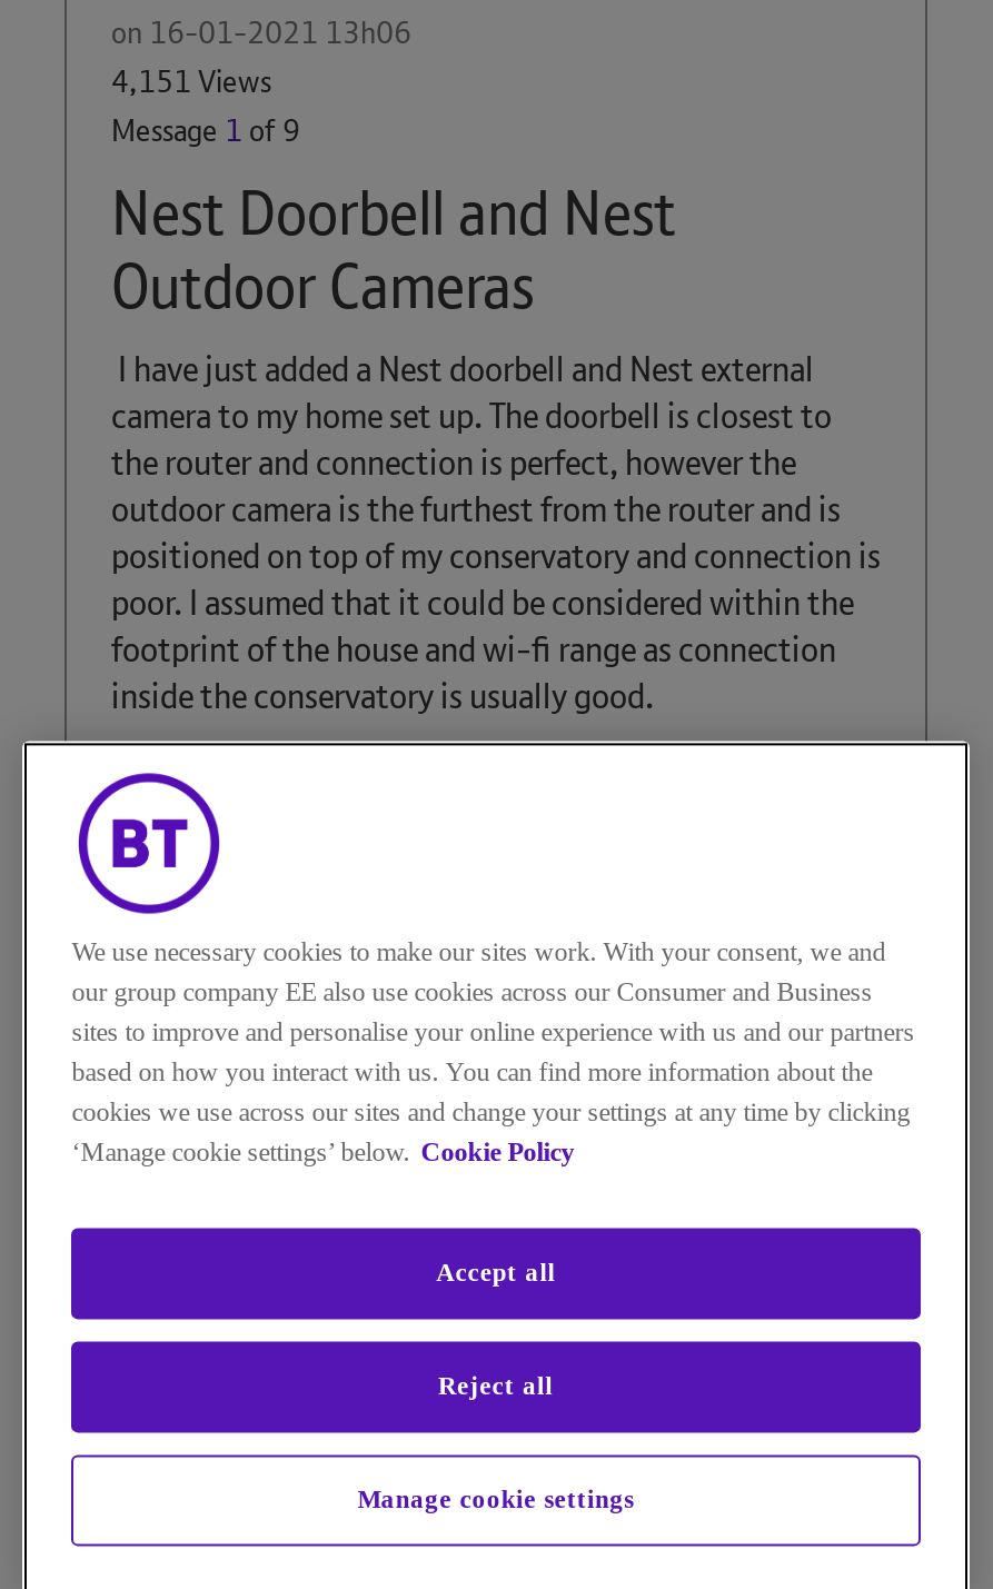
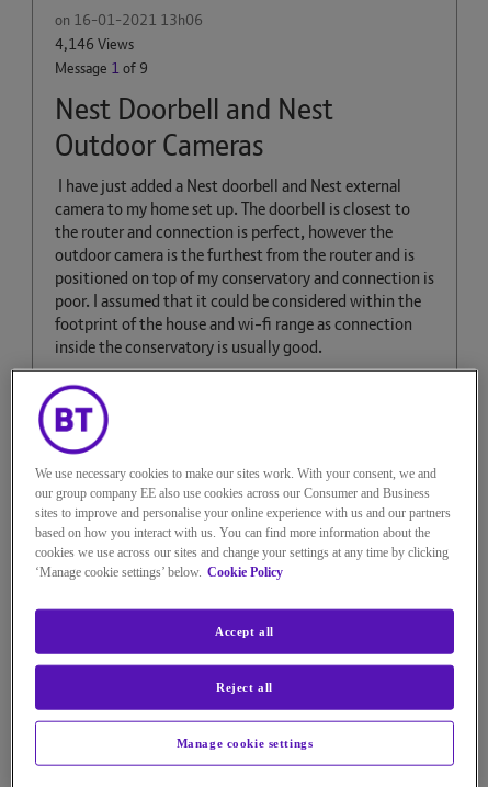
- 4,151 Views
+ 4,146 Views
